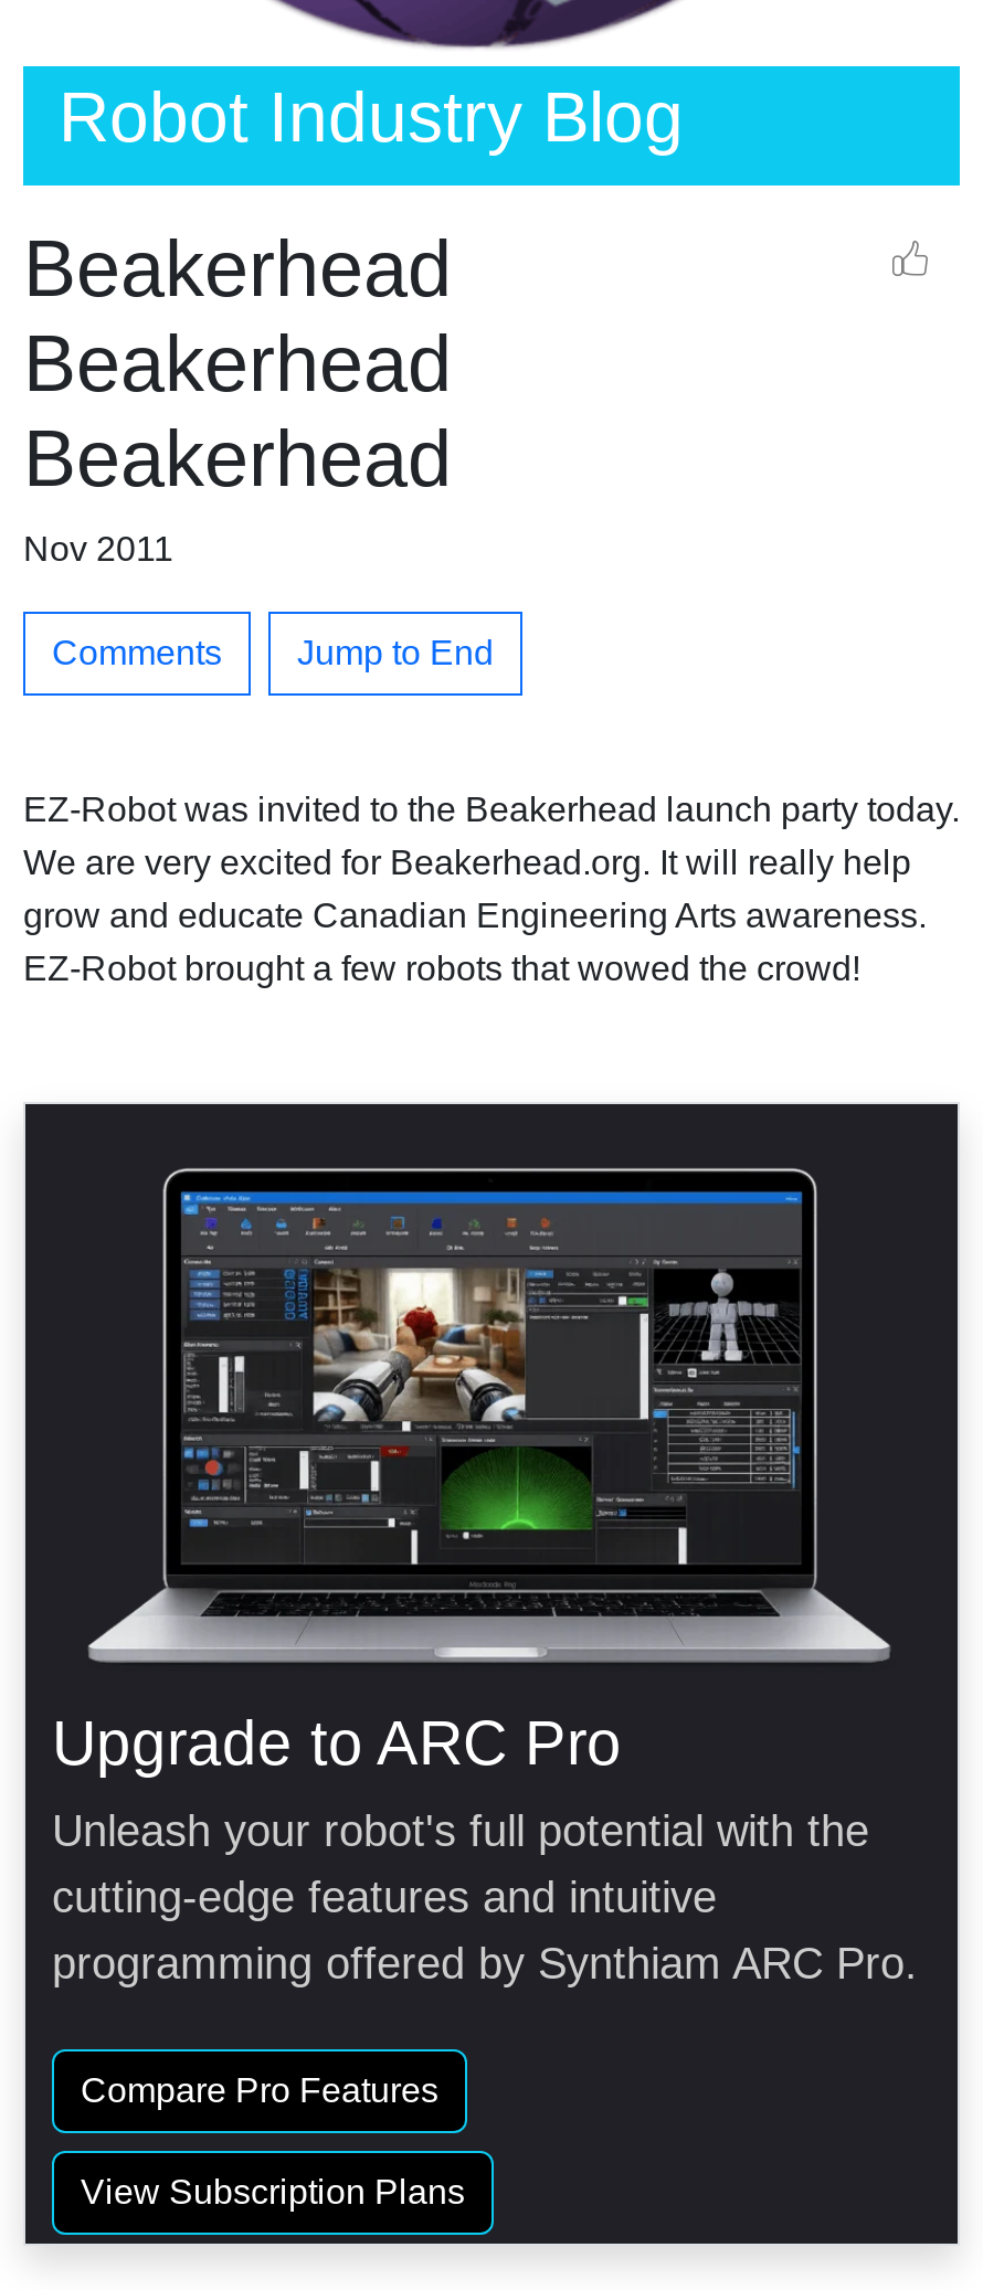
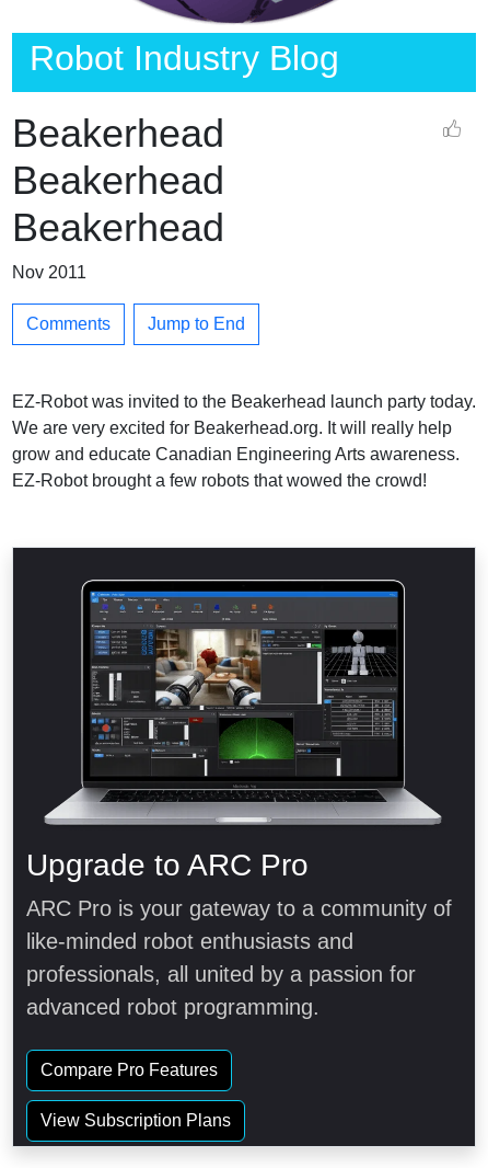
- Unleash your robot's full potential with the
- cutting-edge features and intuitive
- programming offered by Synthiam ARC Pro.
+ ARC Pro is your gateway to a community of
+ like-minded robot enthusiasts and
+ professionals, all united by a passion for
+ advanced robot programming.
